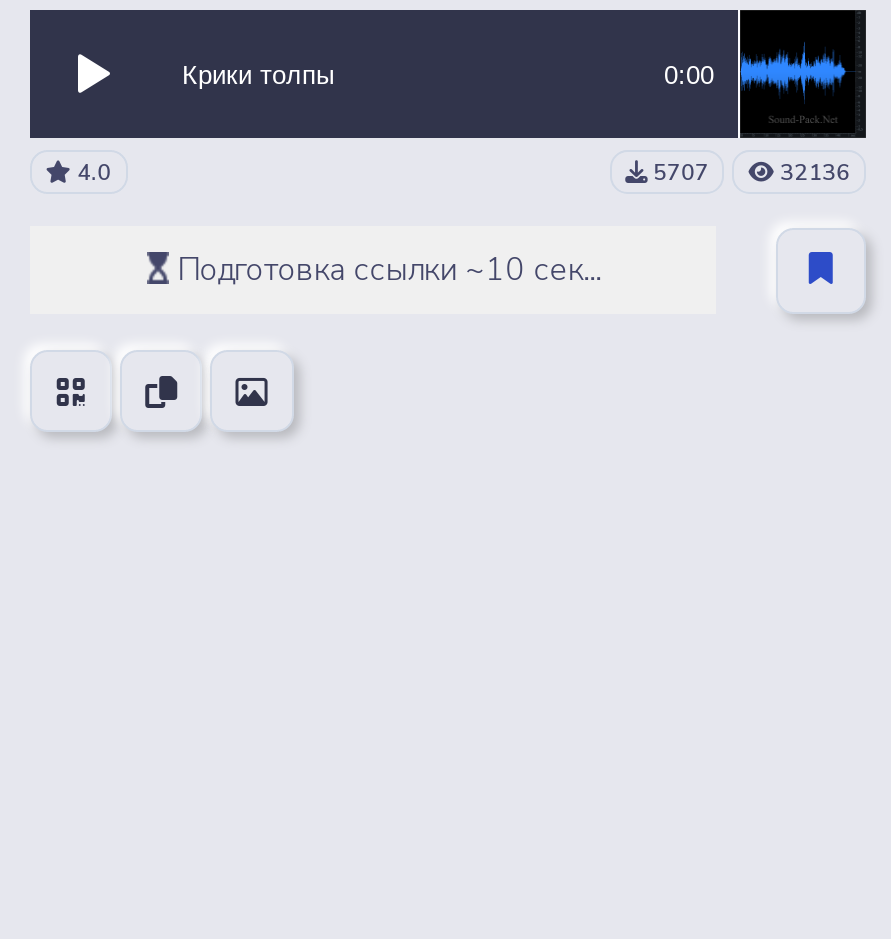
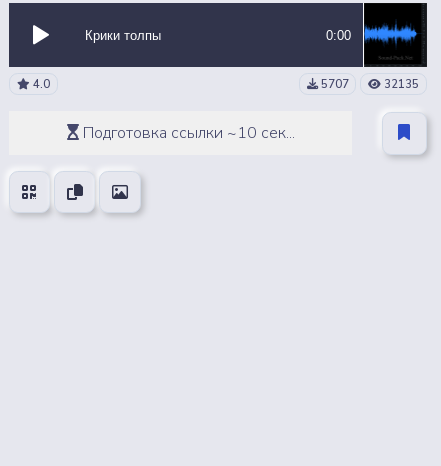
- 32136
+ 32135
